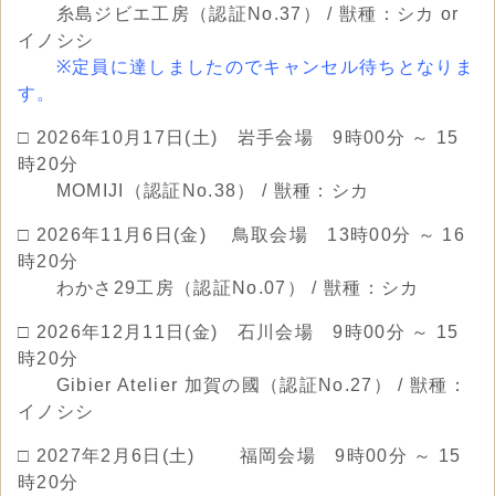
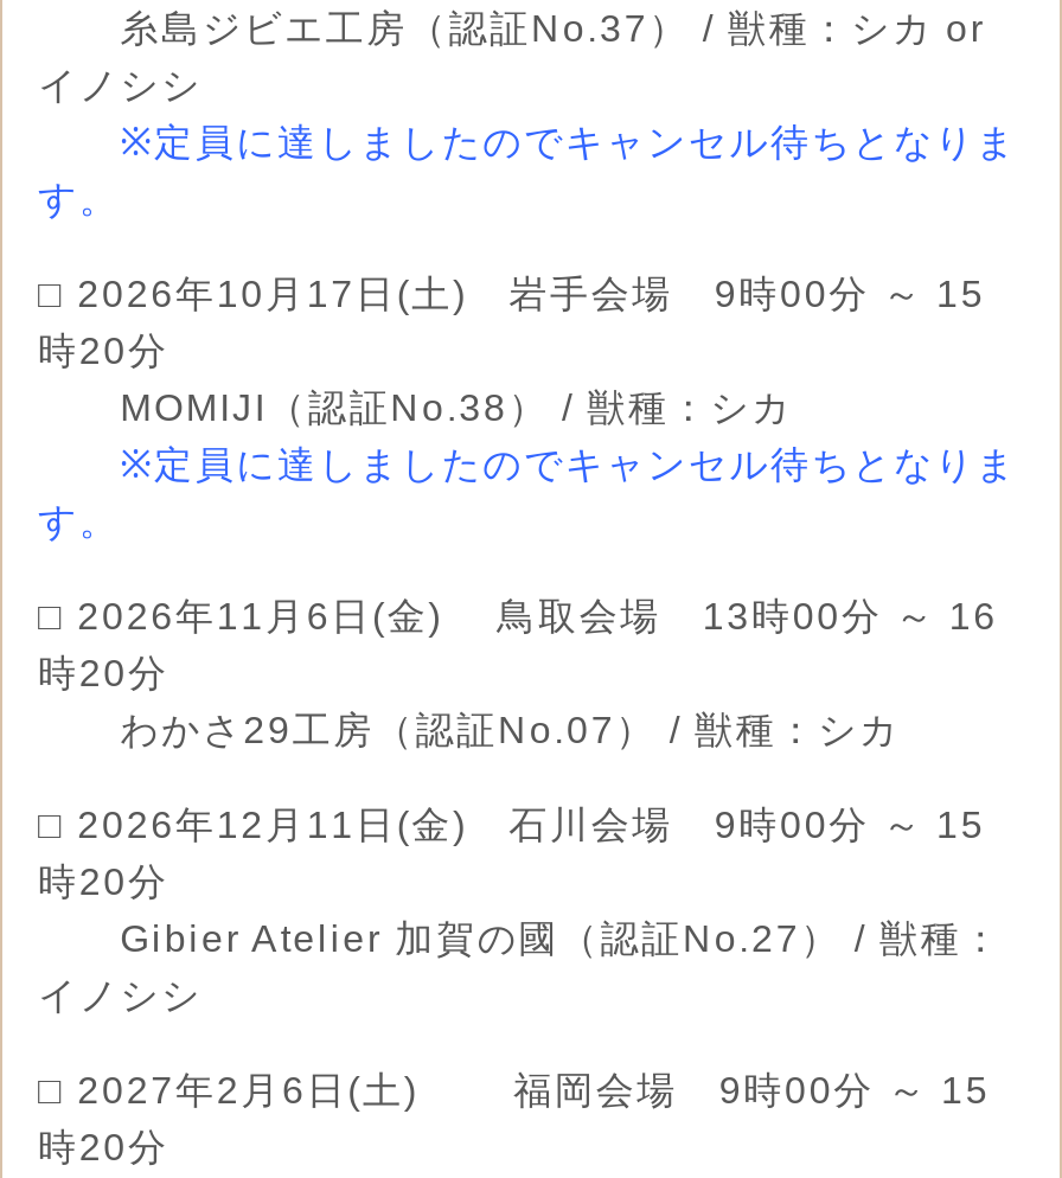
+ ※定員に達しましたのでキャンセル待ちとなりま
+ す。
